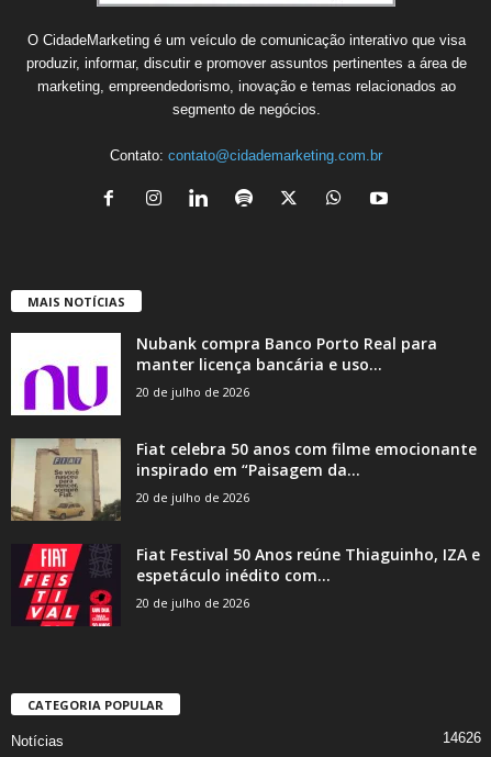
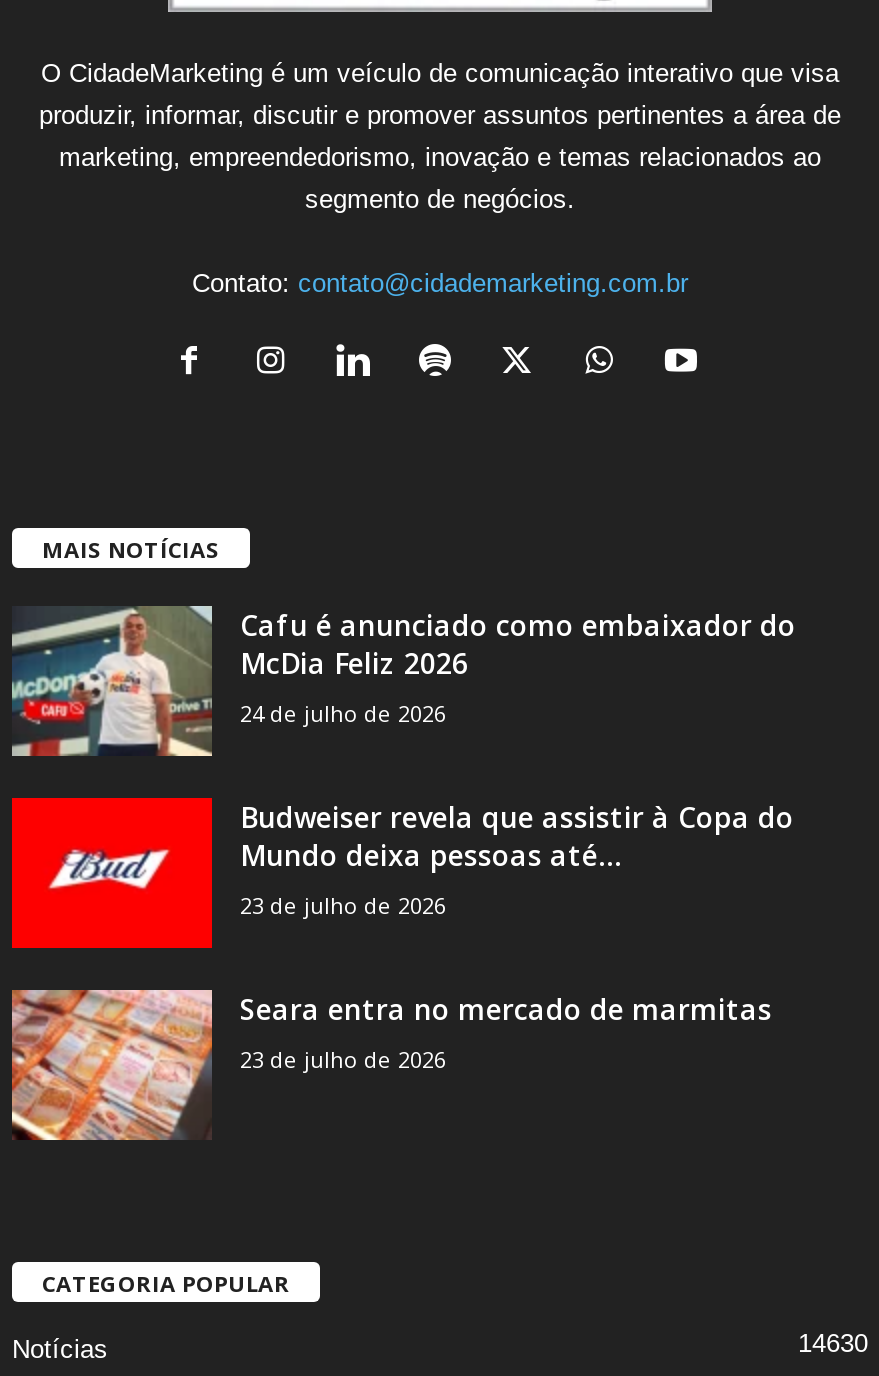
- [image]
- Nubank compra Banco Porto Real para
- manter licença bancária e uso...
- 20 de julho de 2026
+ [image]
+ Cafu é anunciado como embaixador do
+ McDia Feliz 2026
+ 24 de julho de 2026

- [image]
- Fiat celebra 50 anos com filme emocionante
- inspirado em “Paisagem da...
- 20 de julho de 2026
+ [image]
+ Budweiser revela que assistir à Copa do
+ Mundo deixa pessoas até...
+ 23 de julho de 2026

- [image]
- Fiat Festival 50 Anos reúne Thiaguinho, IZA e
- espetáculo inédito com...
- 20 de julho de 2026
+ [image]
+ Seara entra no mercado de marmitas
+ 23 de julho de 2026

- 14626
+ 14630
